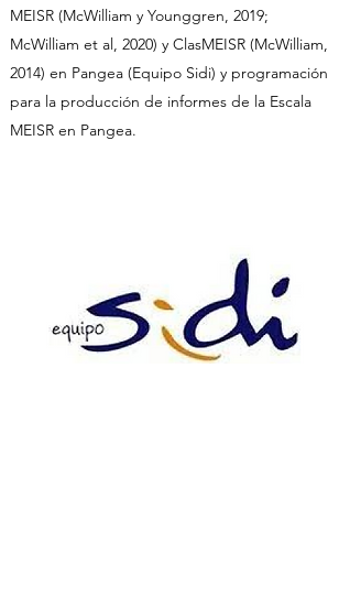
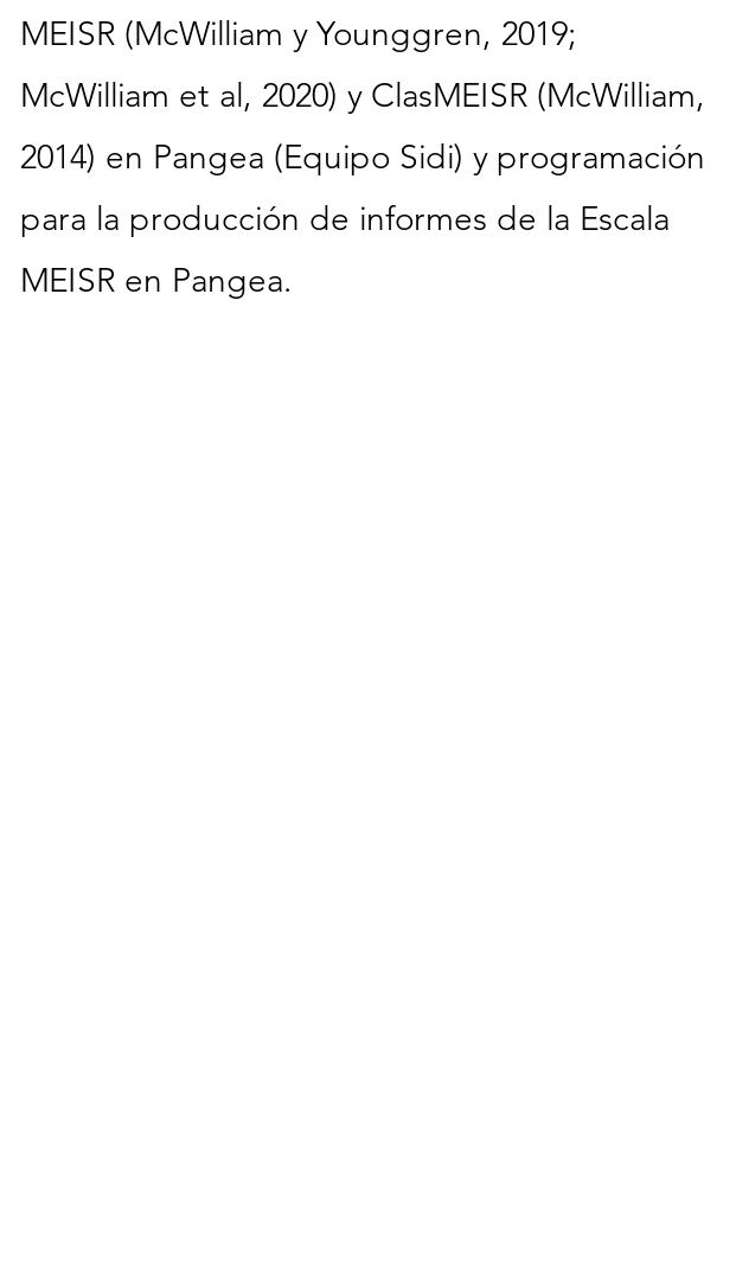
- [image]
